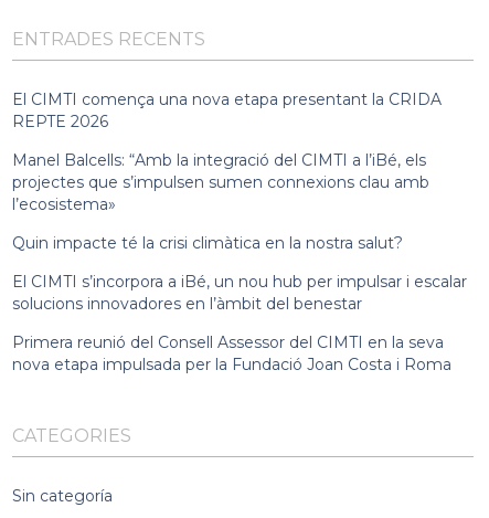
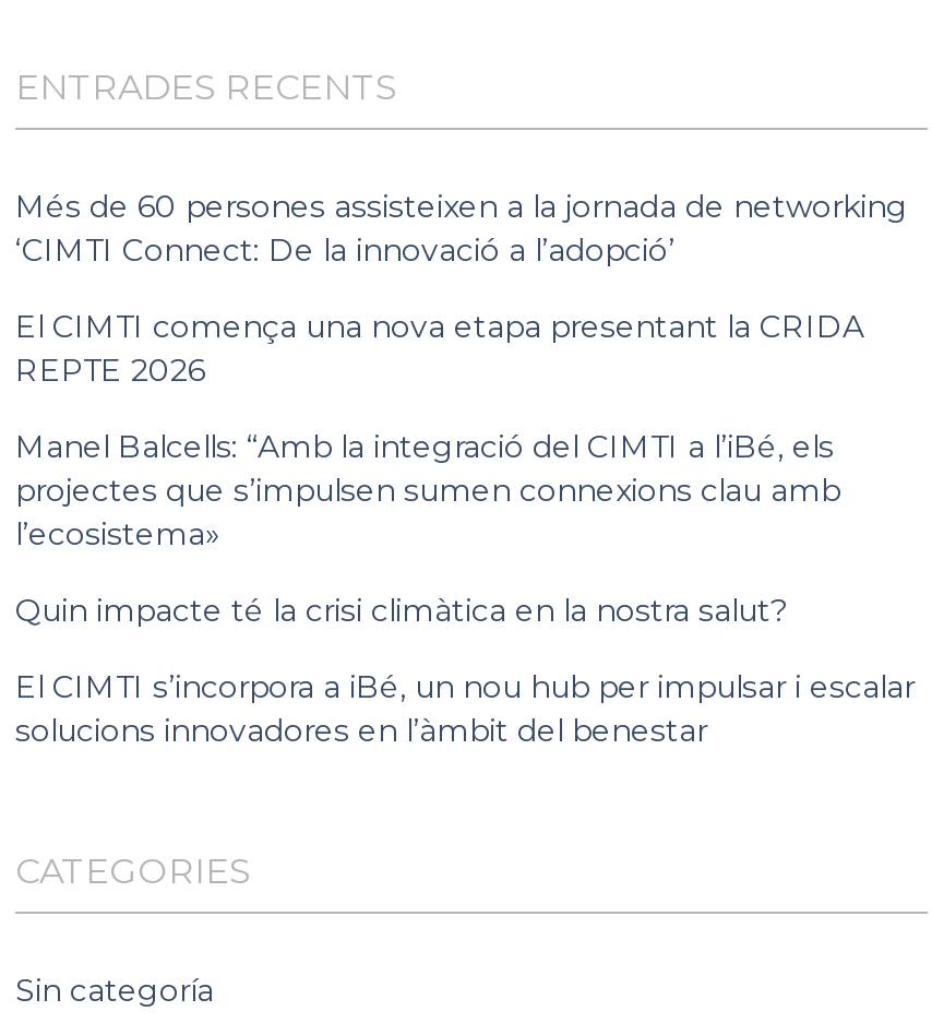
+ Més de 60 persones assisteixen a la jornada de networking
+ ‘CIMTI Connect: De la innovació a l’adopció’

moved down: El CIMTI comença una nova etapa presentant la CRIDA | REPTE 2026 | Manel Balcells: “Amb la integració del CIMTI a l’iBé, els | projectes que s’impulsen sumen connexions clau amb | l’ecosistema» | Quin impacte té la crisi climàtica en la nostra salut? | El CIMTI s’incorpora a iBé, un nou hub per impulsar i escalar | solucions innovadores en l’àmbit del benestar

- Primera reunió del Consell Assessor del CIMTI en la seva
- nova etapa impulsada per la Fundació Joan Costa i Roma
